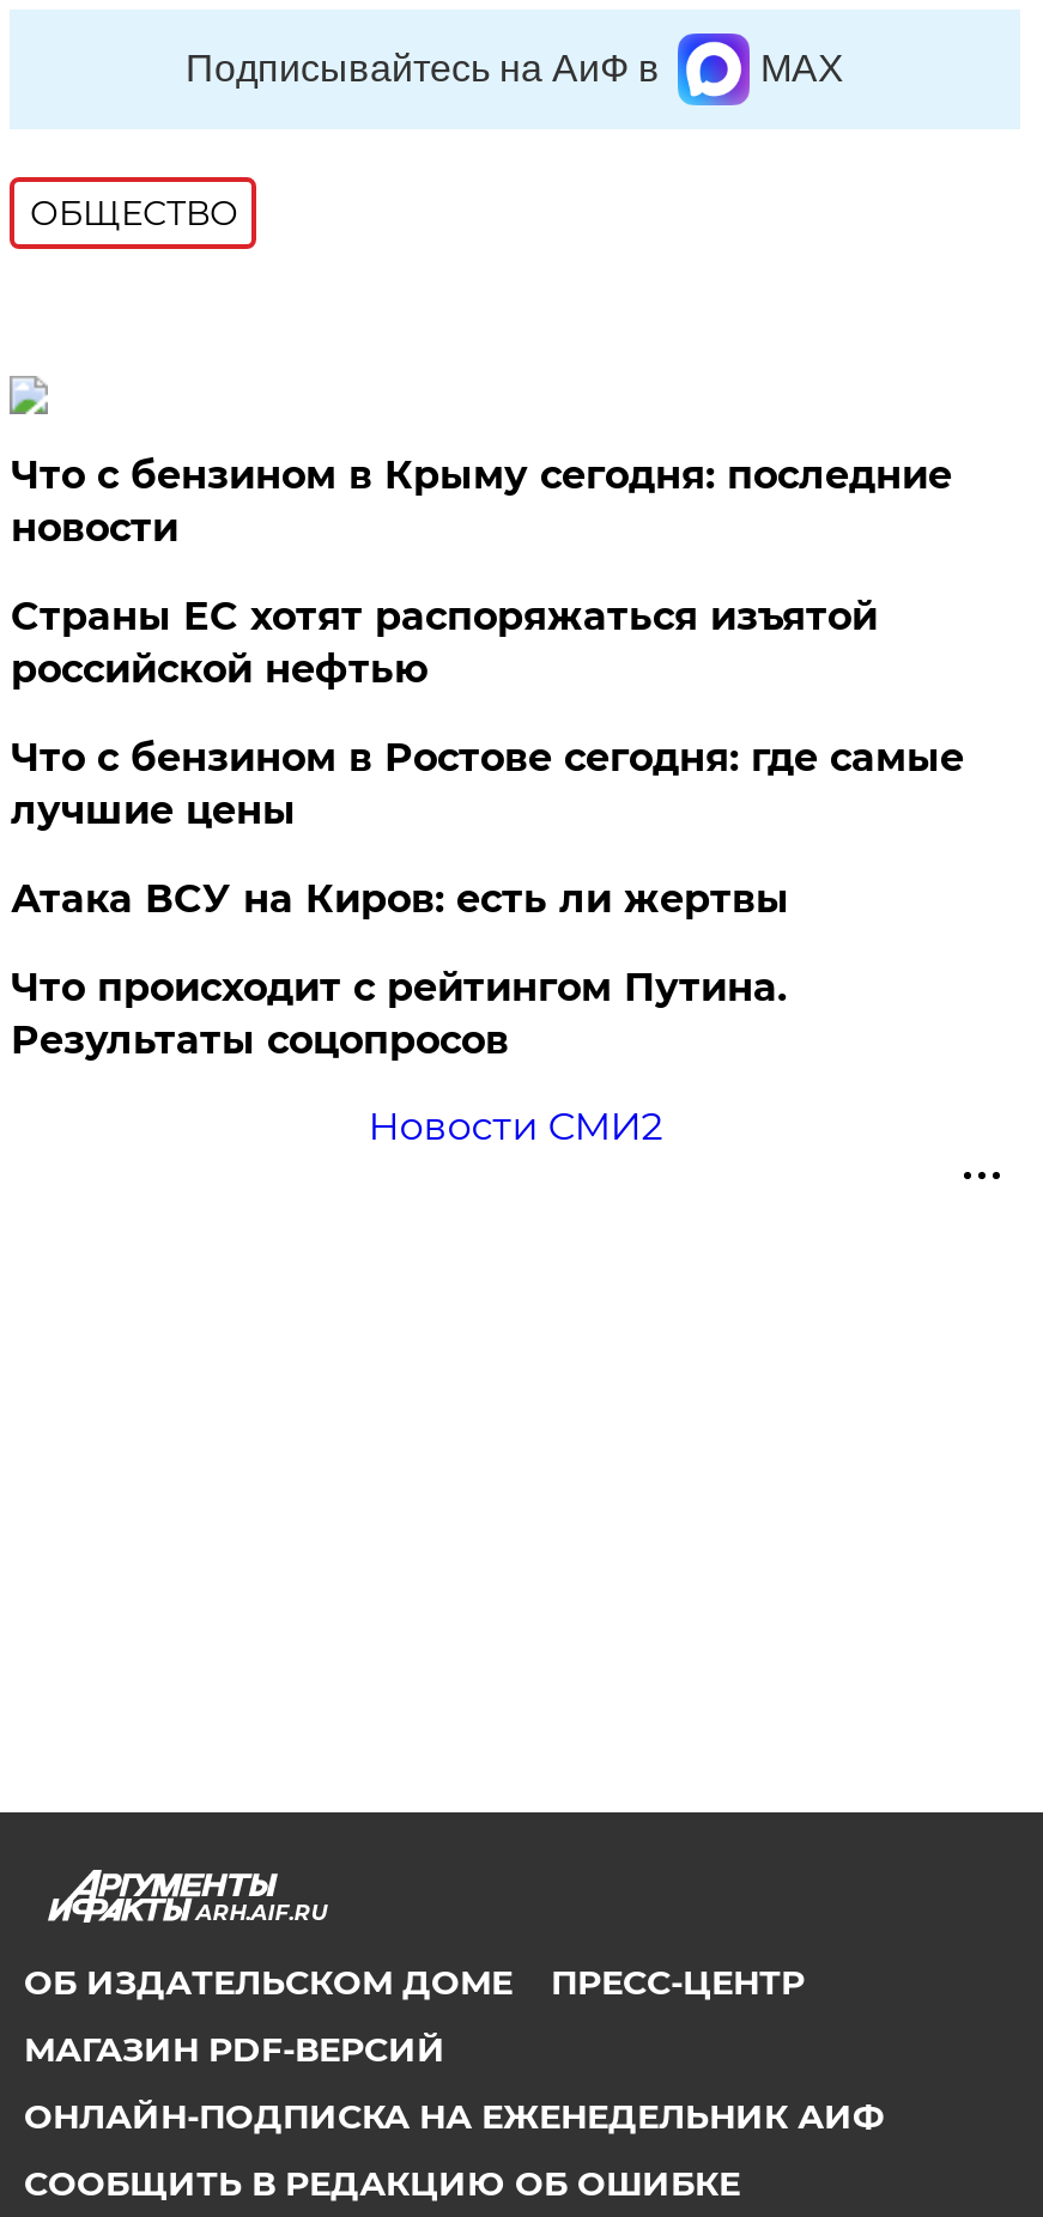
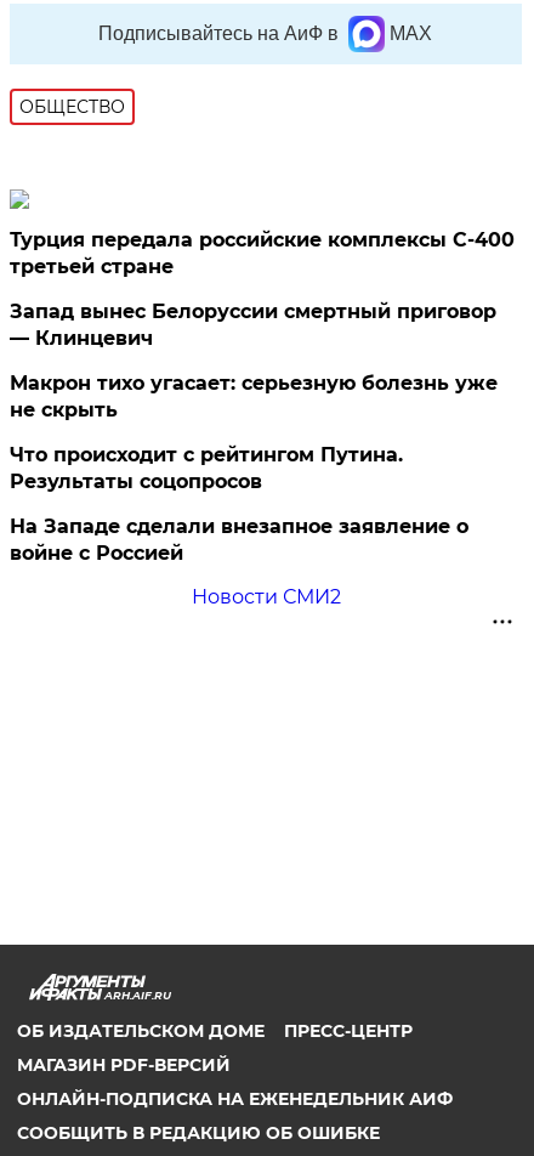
- Что с бензином в Крыму сегодня: последние
- новости
- Страны ЕС хотят распоряжаться изъятой
- российской нефтью
- Что с бензином в Ростове сегодня: где самые
- лучшие цены
- Атака ВСУ на Киров: есть ли жертвы
+ Турция передала российские комплексы С-400
+ третьей стране
+ Запад вынес Белоруссии смертный приговор
+ — Клинцевич
+ Макрон тихо угасает: серьезную болезнь уже
+ не скрыть

moved up: Что происходит с рейтингом Путина. | Результаты соцопросов

+ На Западе сделали внезапное заявление о
+ войне с Россией
